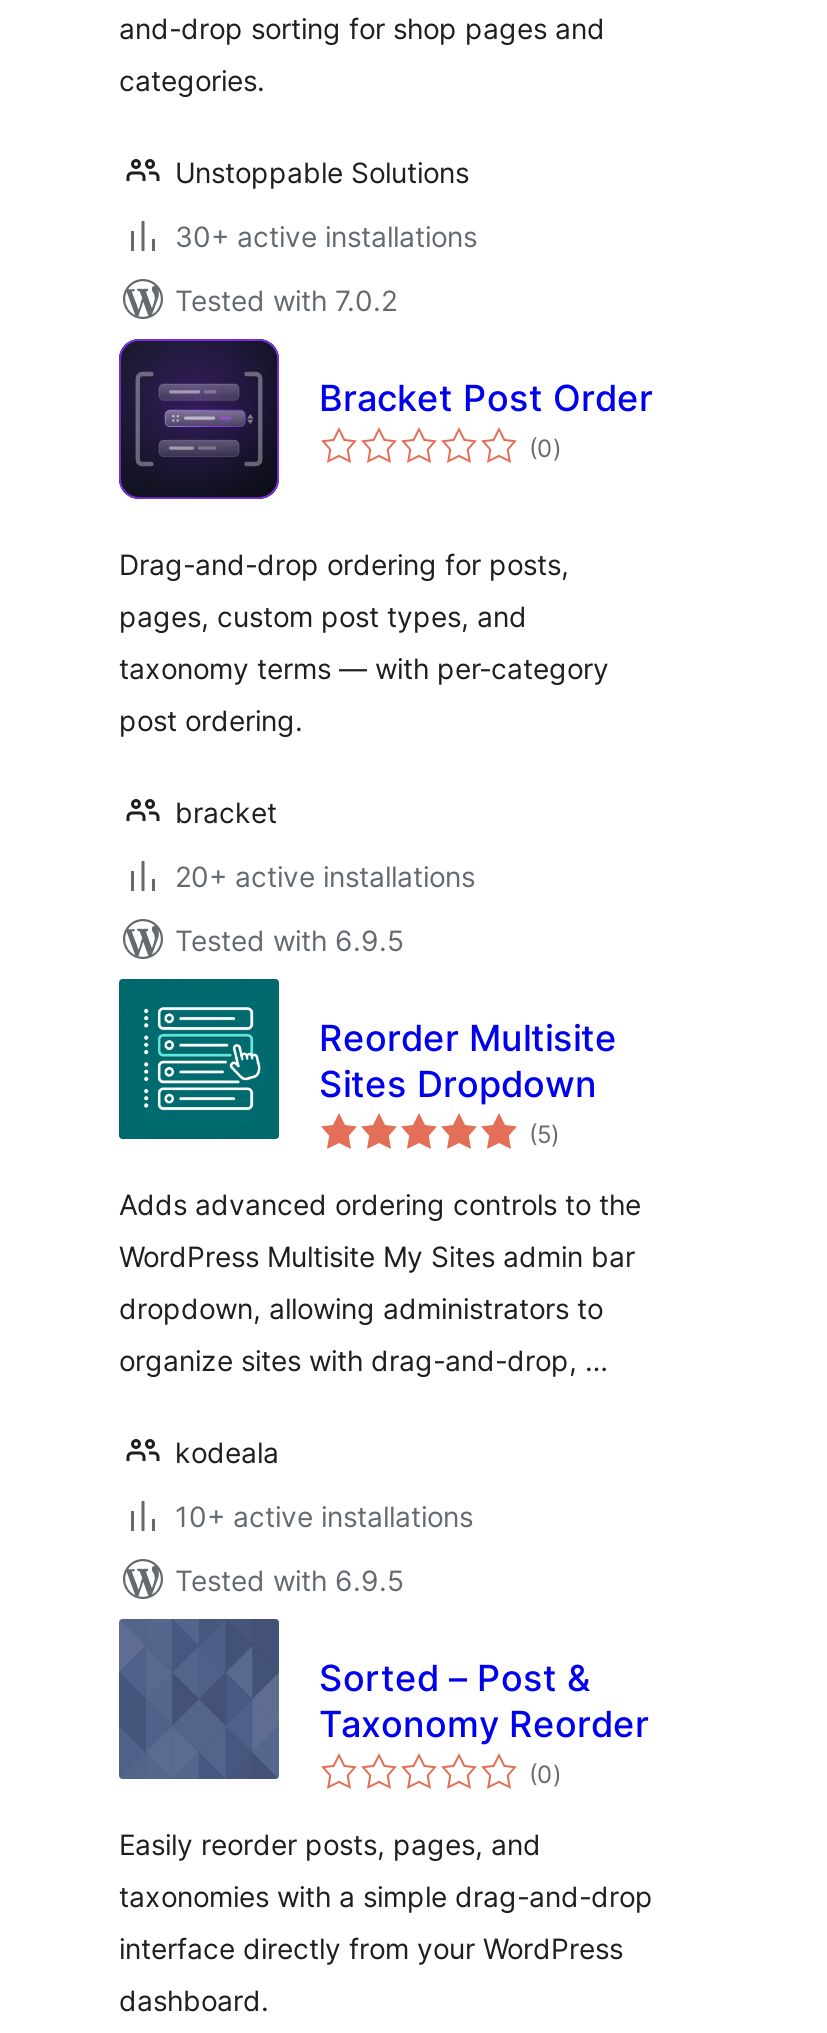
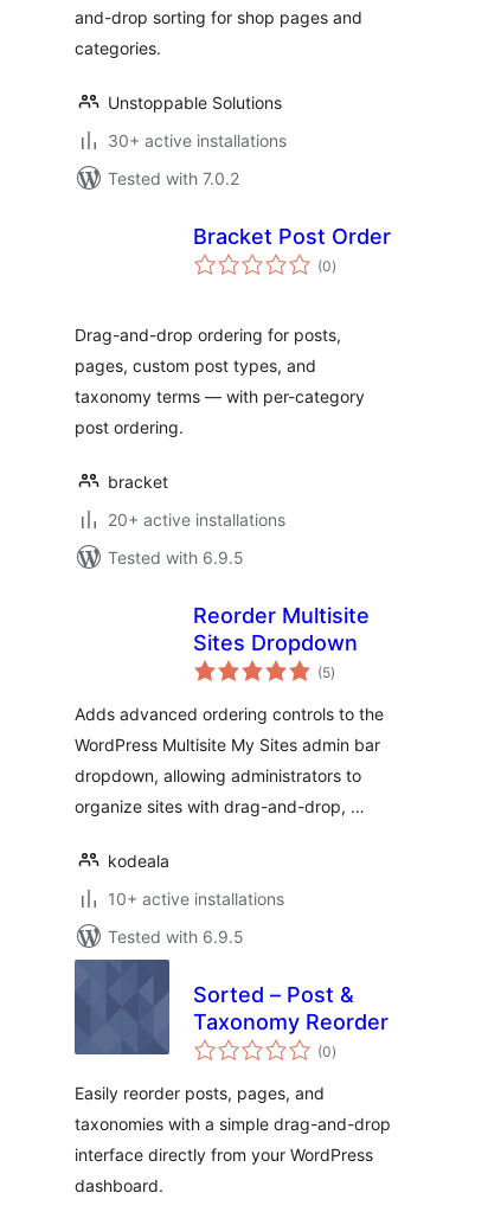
- [image]

- [image]
